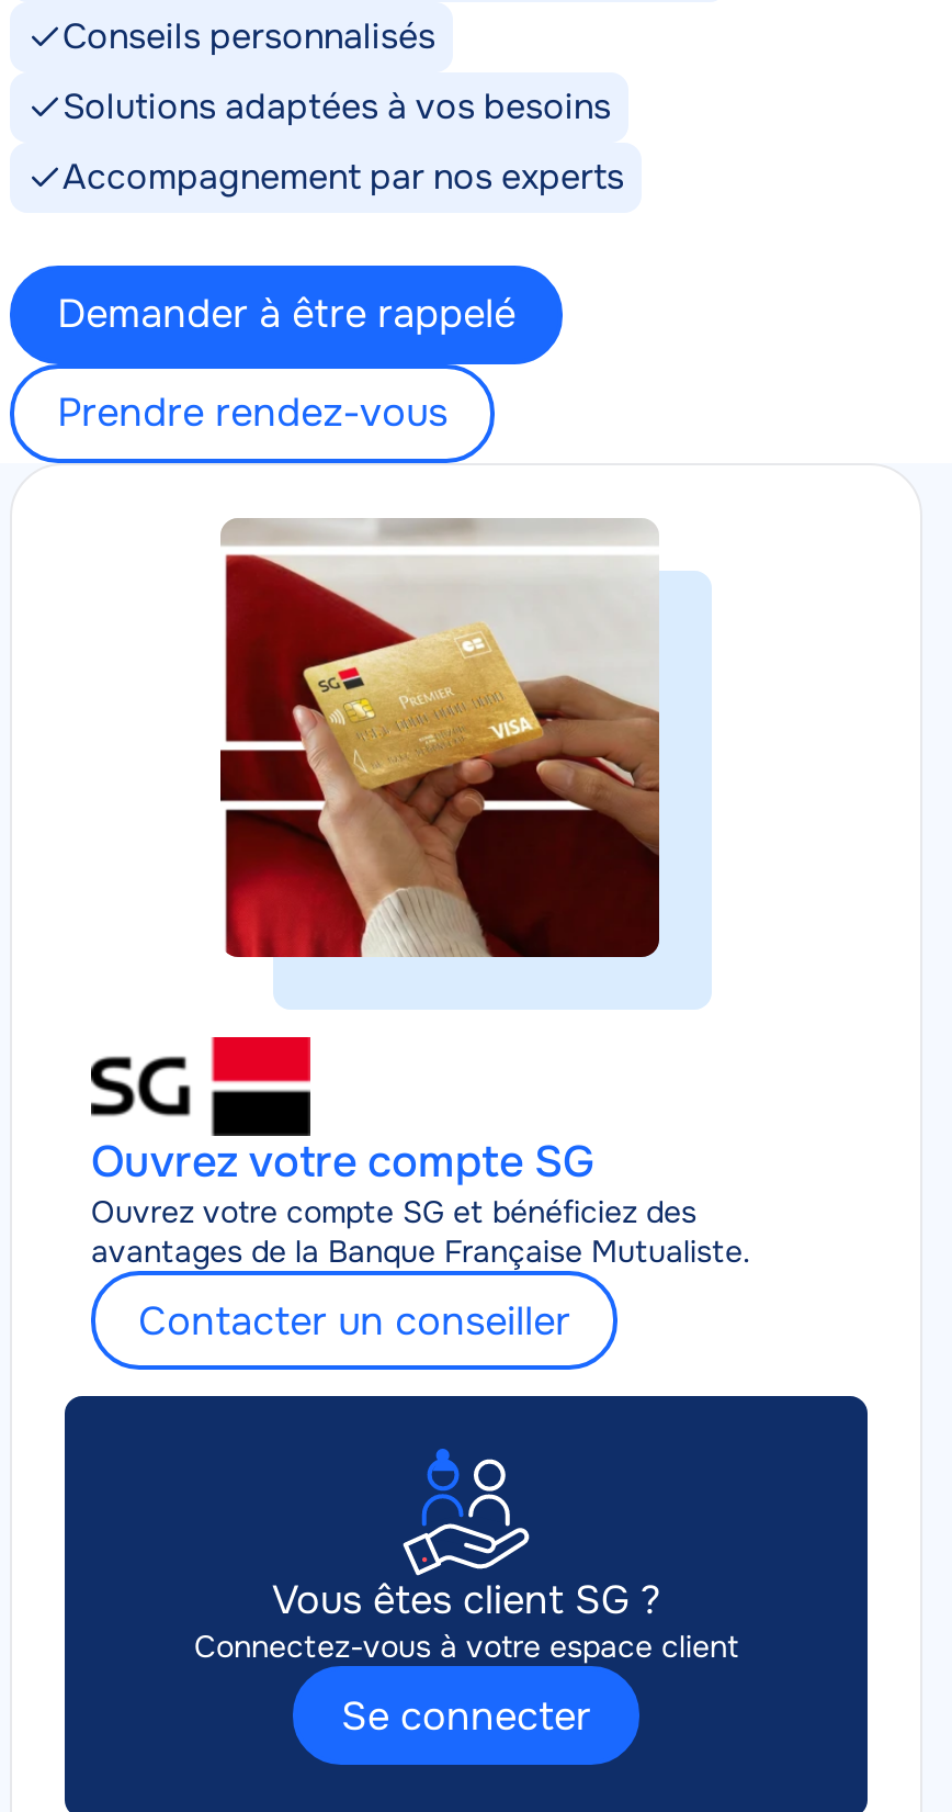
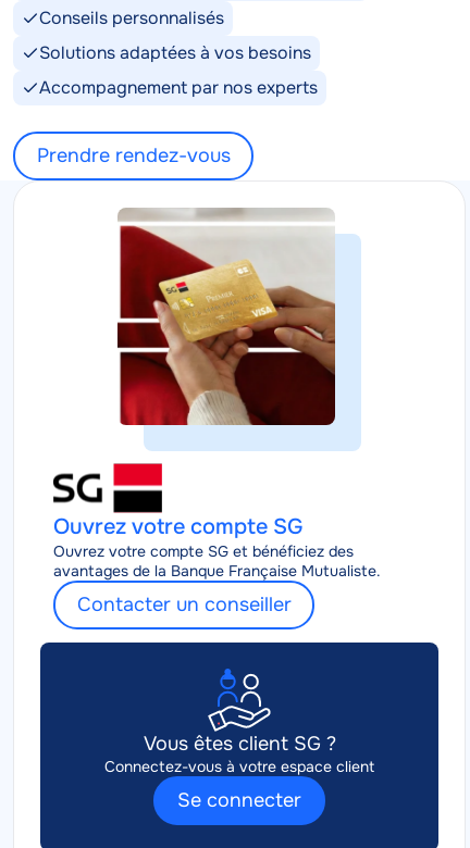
- Demander à être rappelé
